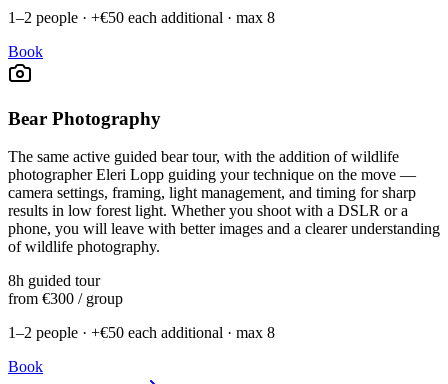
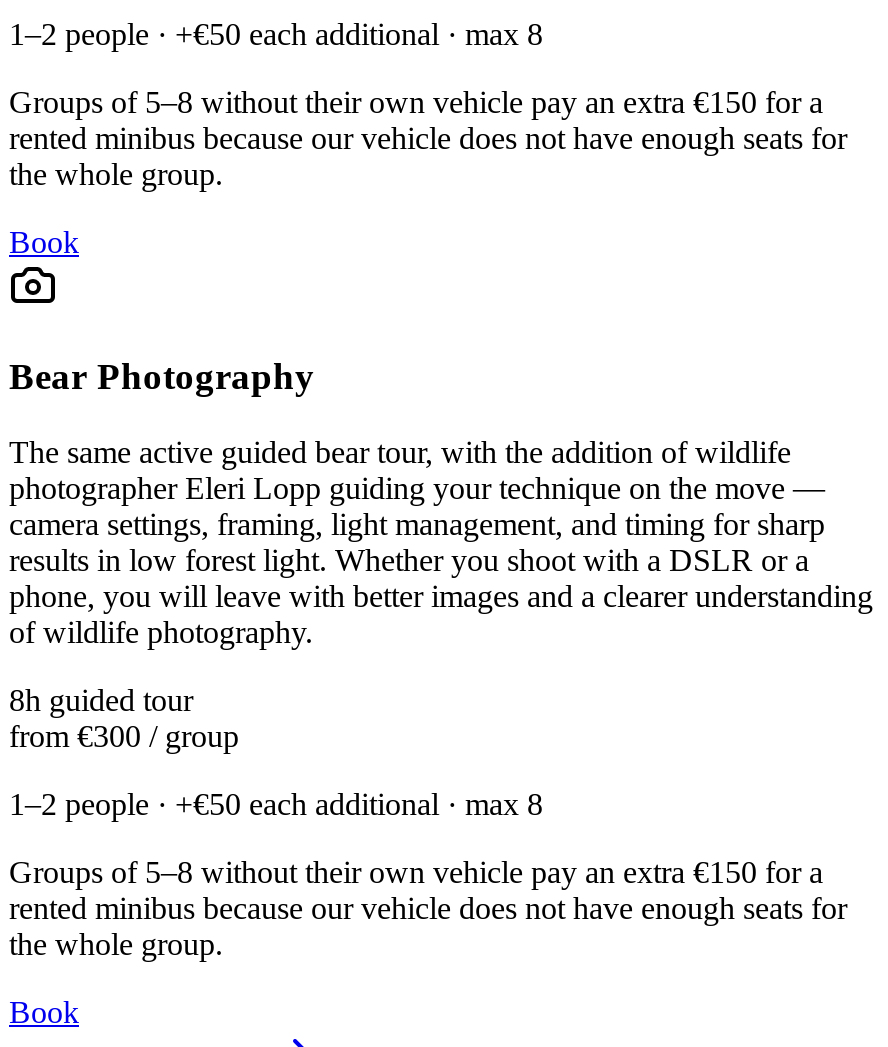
+ Groups of 5–8 without their own vehicle pay an extra €150 for a
+ rented minibus because our vehicle does not have enough seats for
+ the whole group.

+ Groups of 5–8 without their own vehicle pay an extra €150 for a
+ rented minibus because our vehicle does not have enough seats for
+ the whole group.
